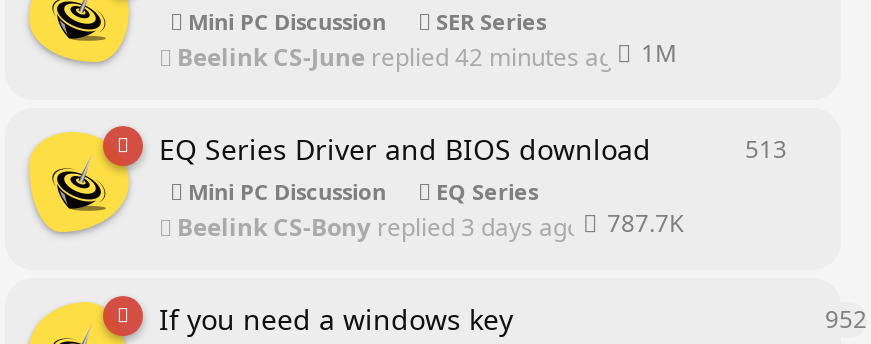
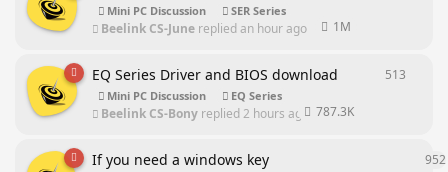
- Beelink CS-June replied 42 minutes ago 1M
+ Beelink CS-June replied an hour ago
+ 1M

- Beelink CS-Bony replied 3 days ago
- 787.7K
+ Beelink CS-Bony replied 2 hours ago 787.3K
